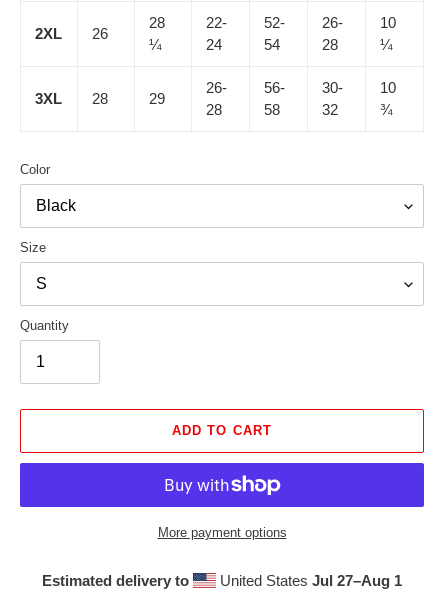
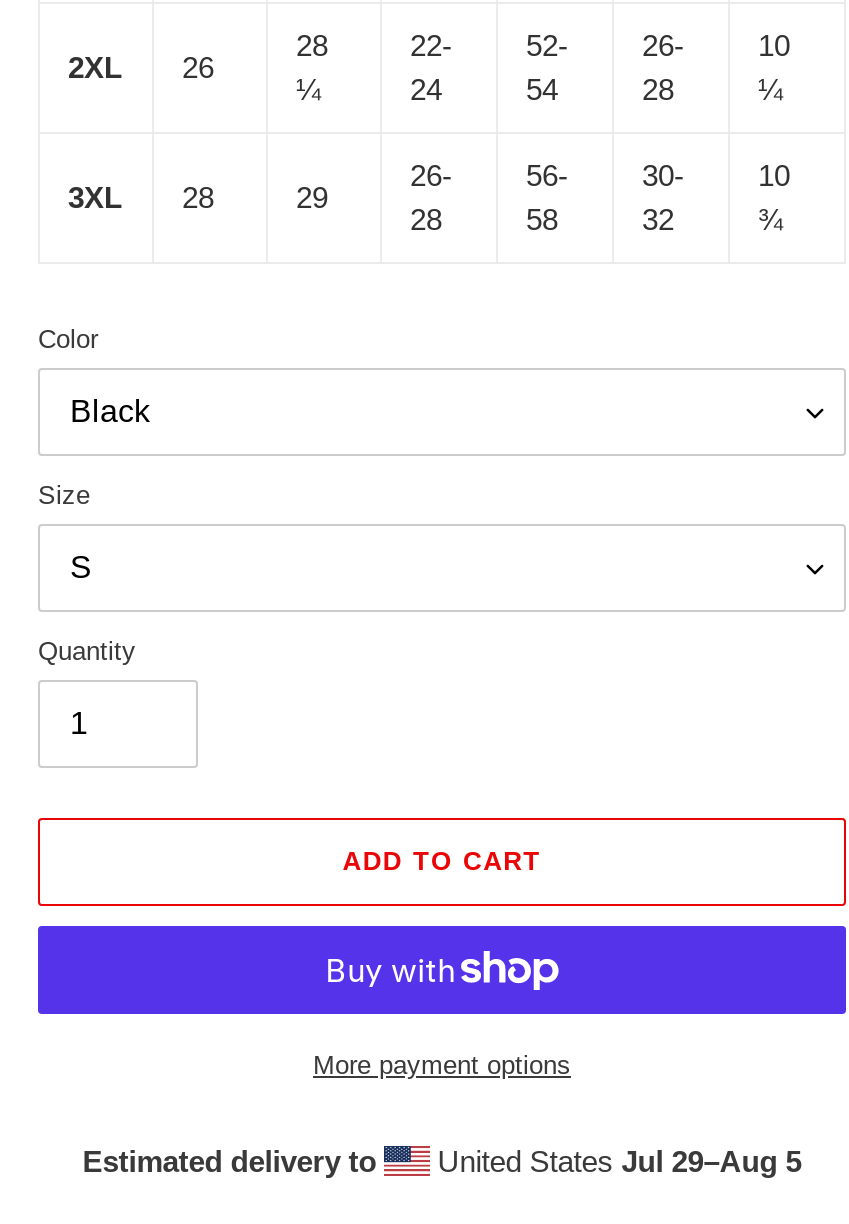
- United States Jul 27–Aug 1
+ United States Jul 29–Aug 5
